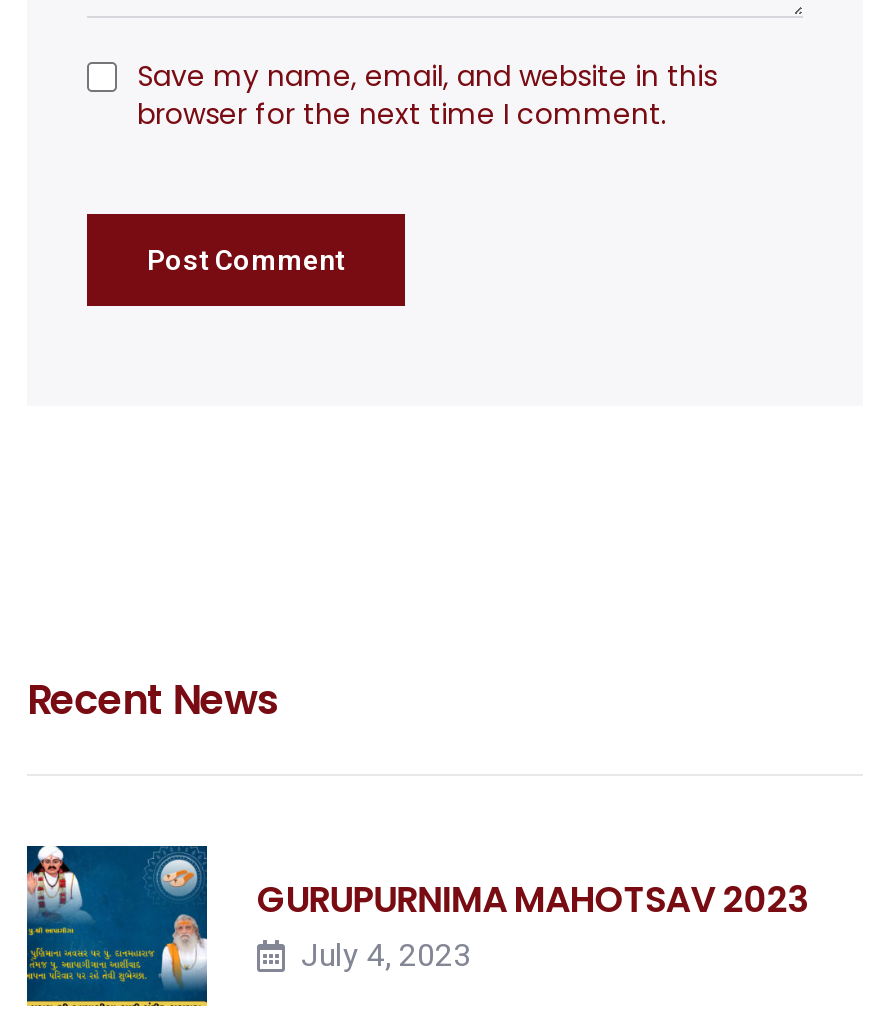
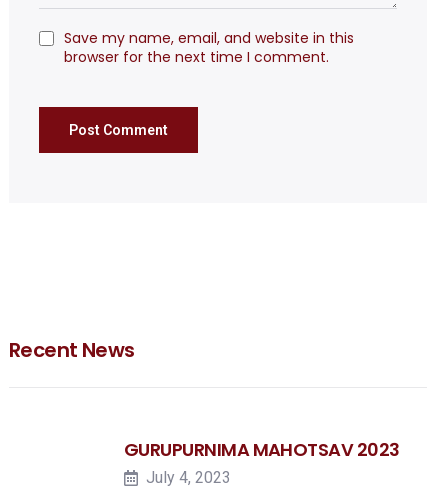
- [image]
